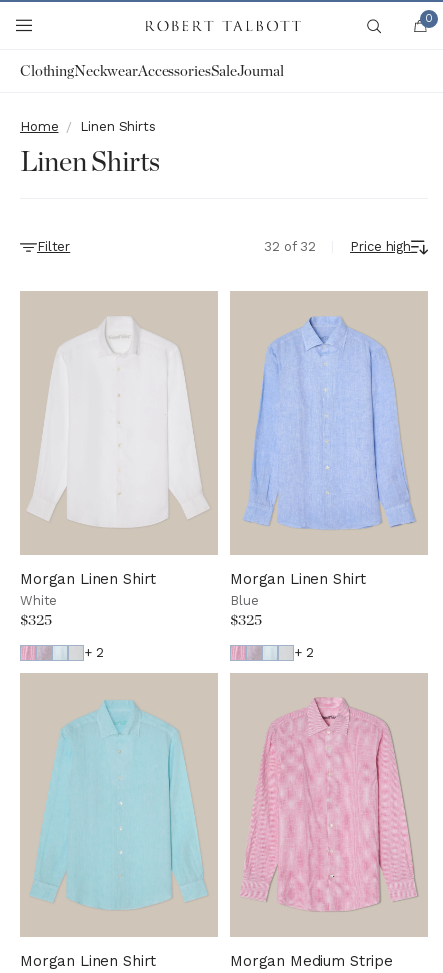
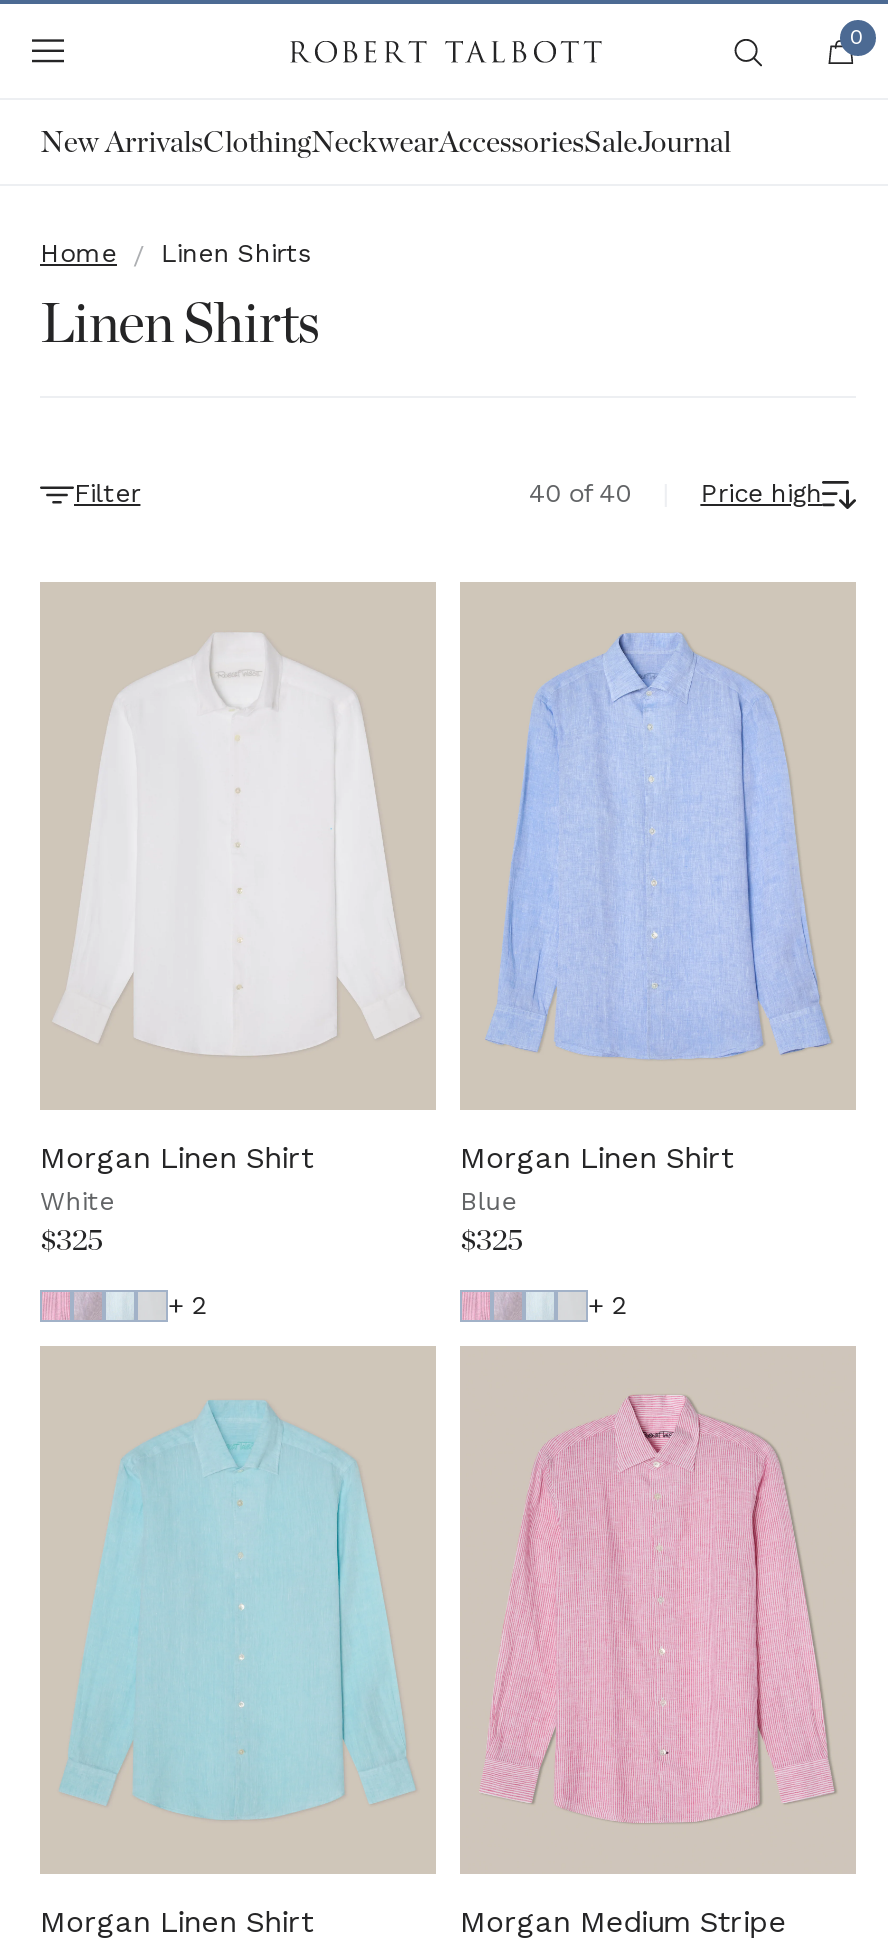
- ClothingNeckwearAccessoriesSaleJournal
+ New ArrivalsClothingNeckwearAccessoriesSaleJournal

- 32 of 32
+ 40 of 40
